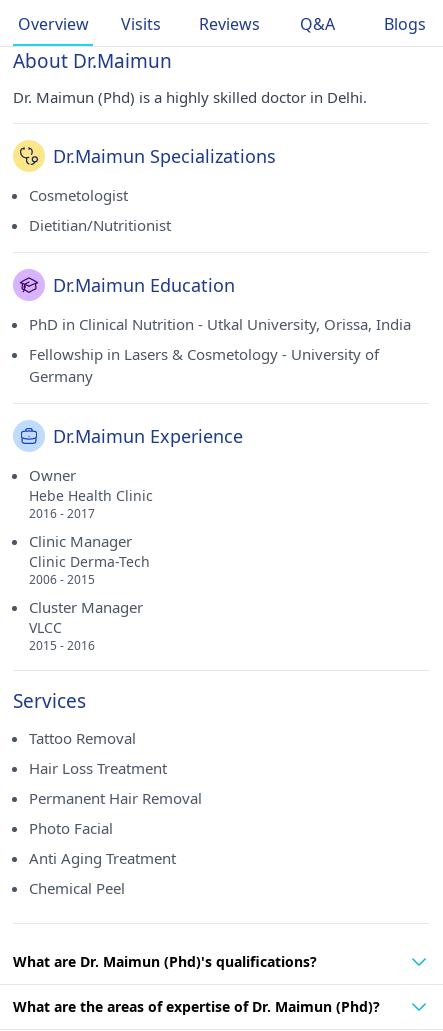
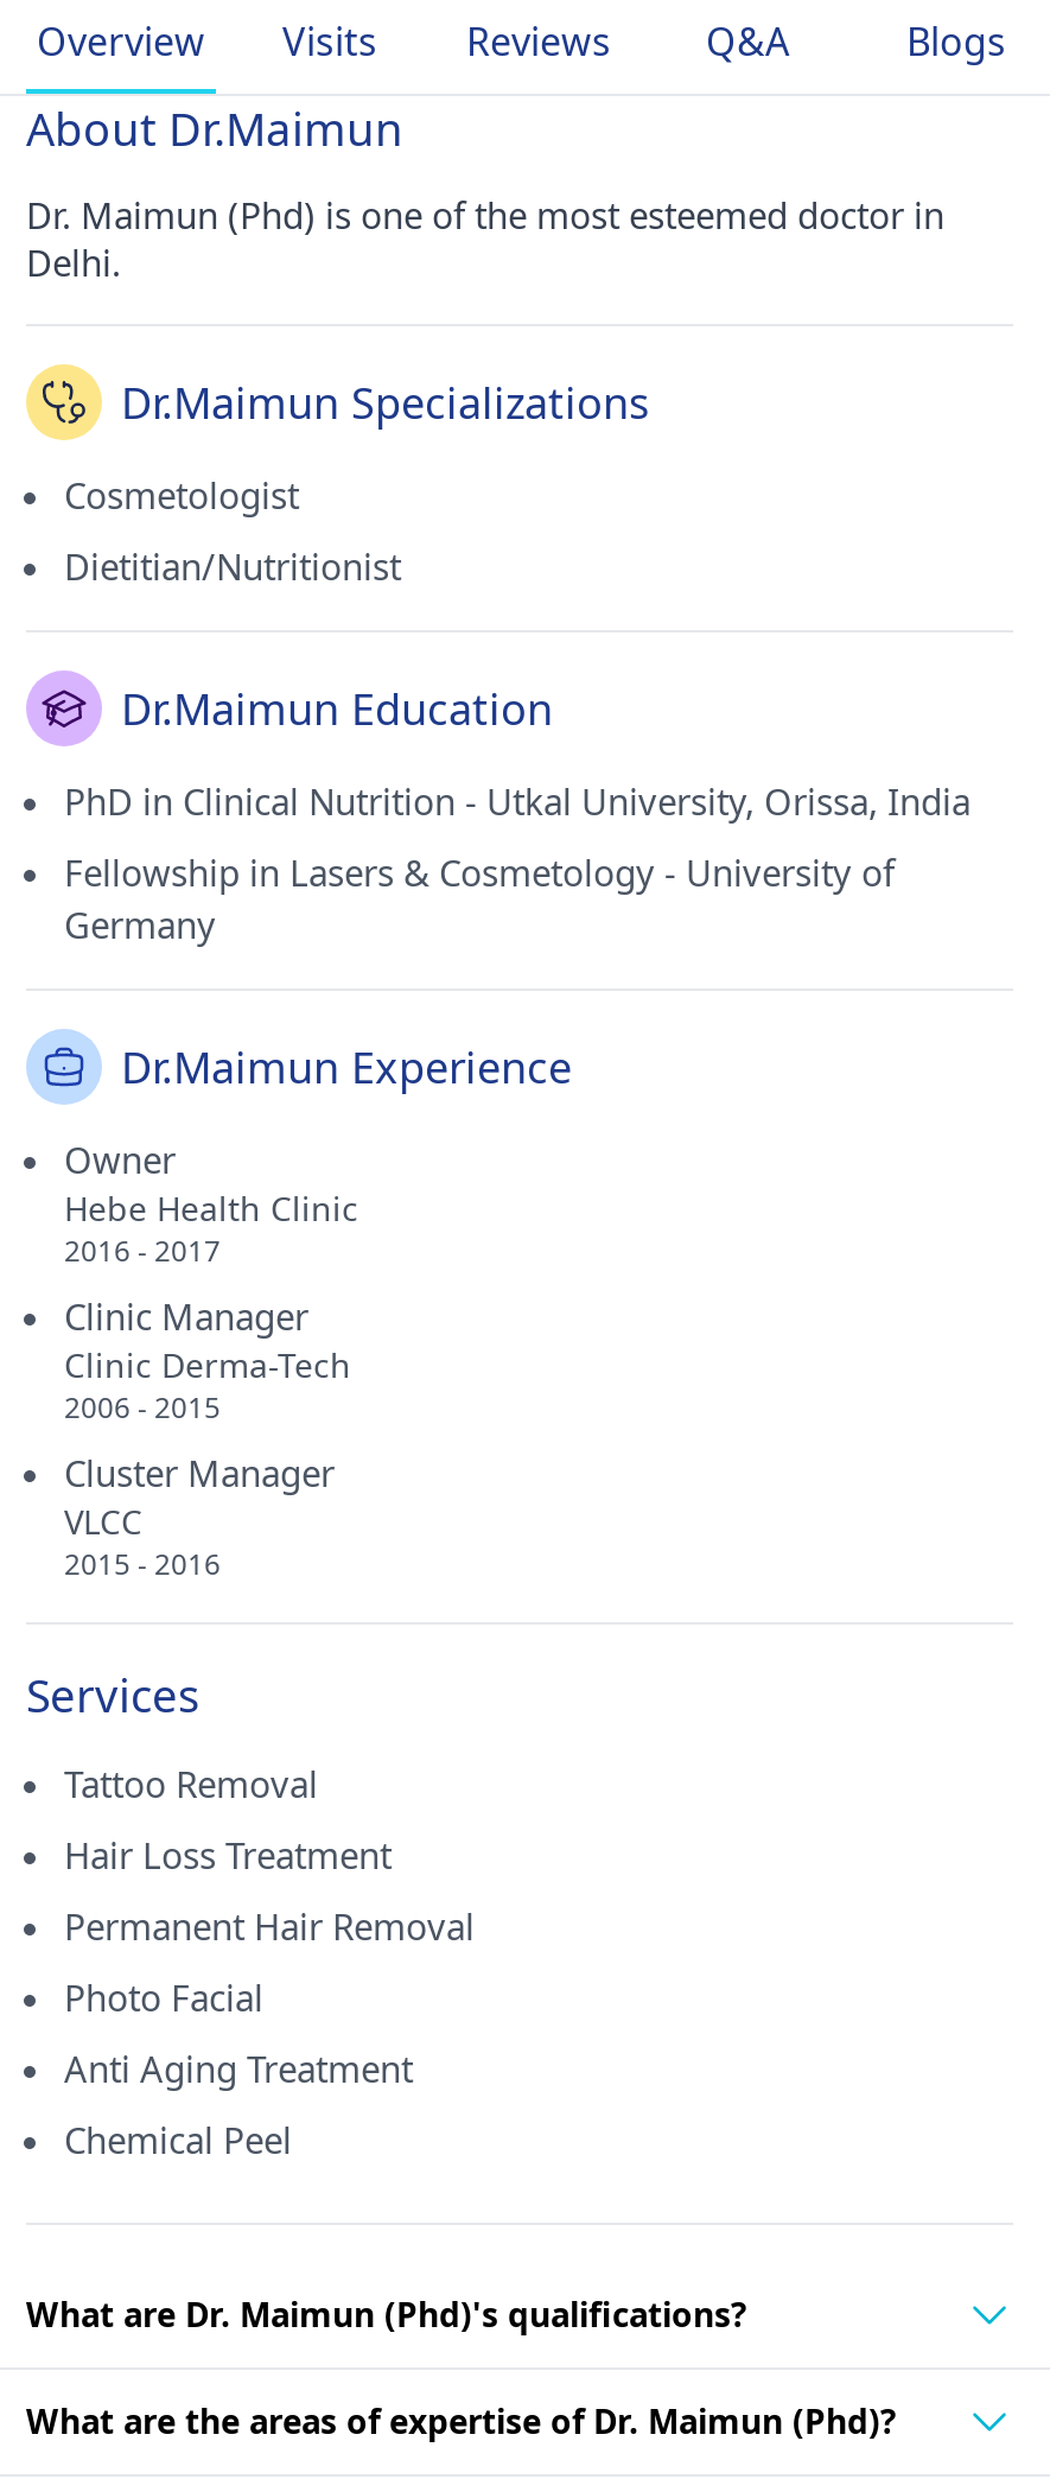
- Dr. Maimun (Phd) is a highly skilled doctor in Delhi.
+ Dr. Maimun (Phd) is one of the most esteemed doctor in
+ Delhi.
